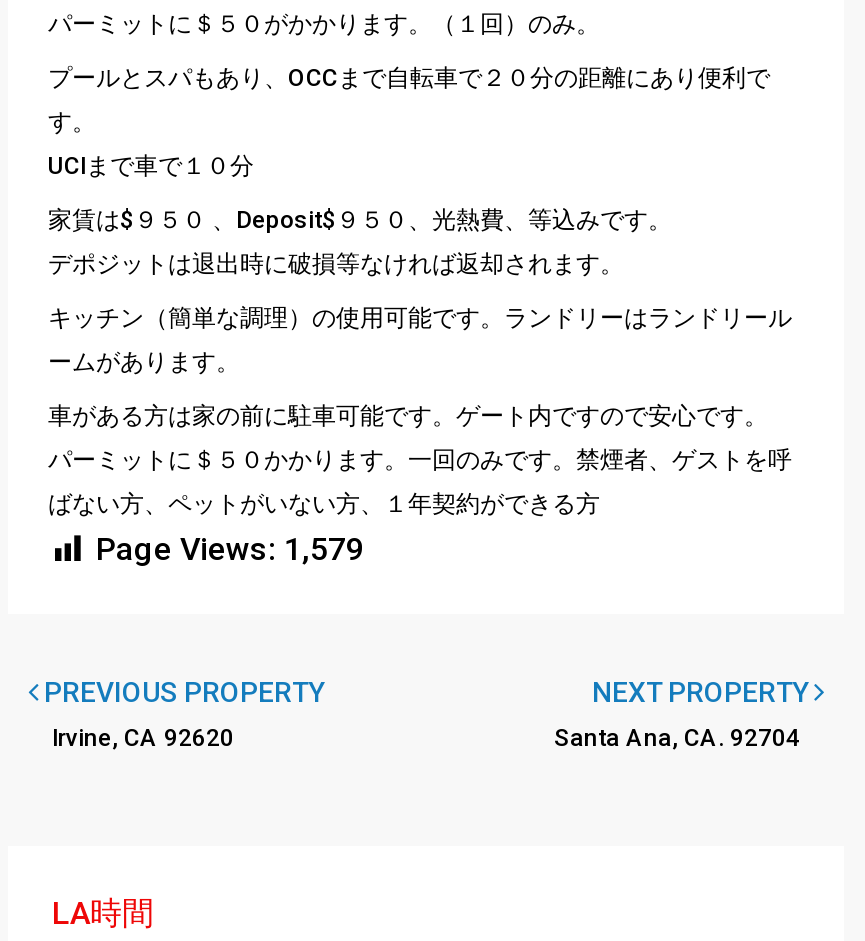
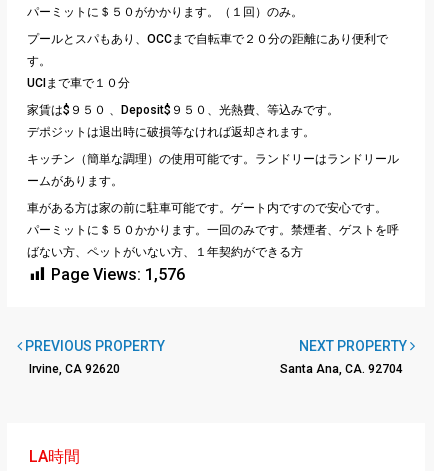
- Page Views: 1,579
+ Page Views: 1,576
